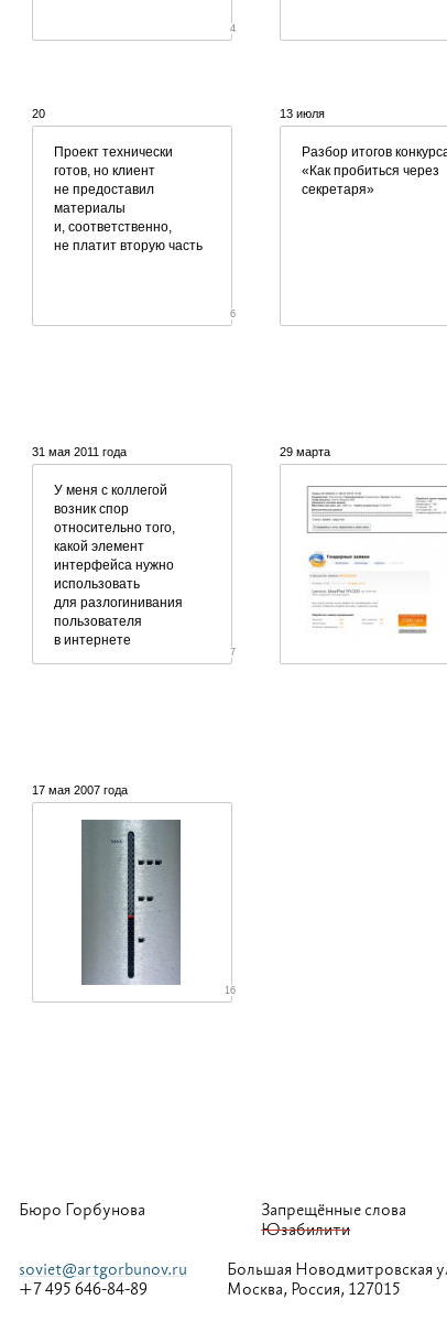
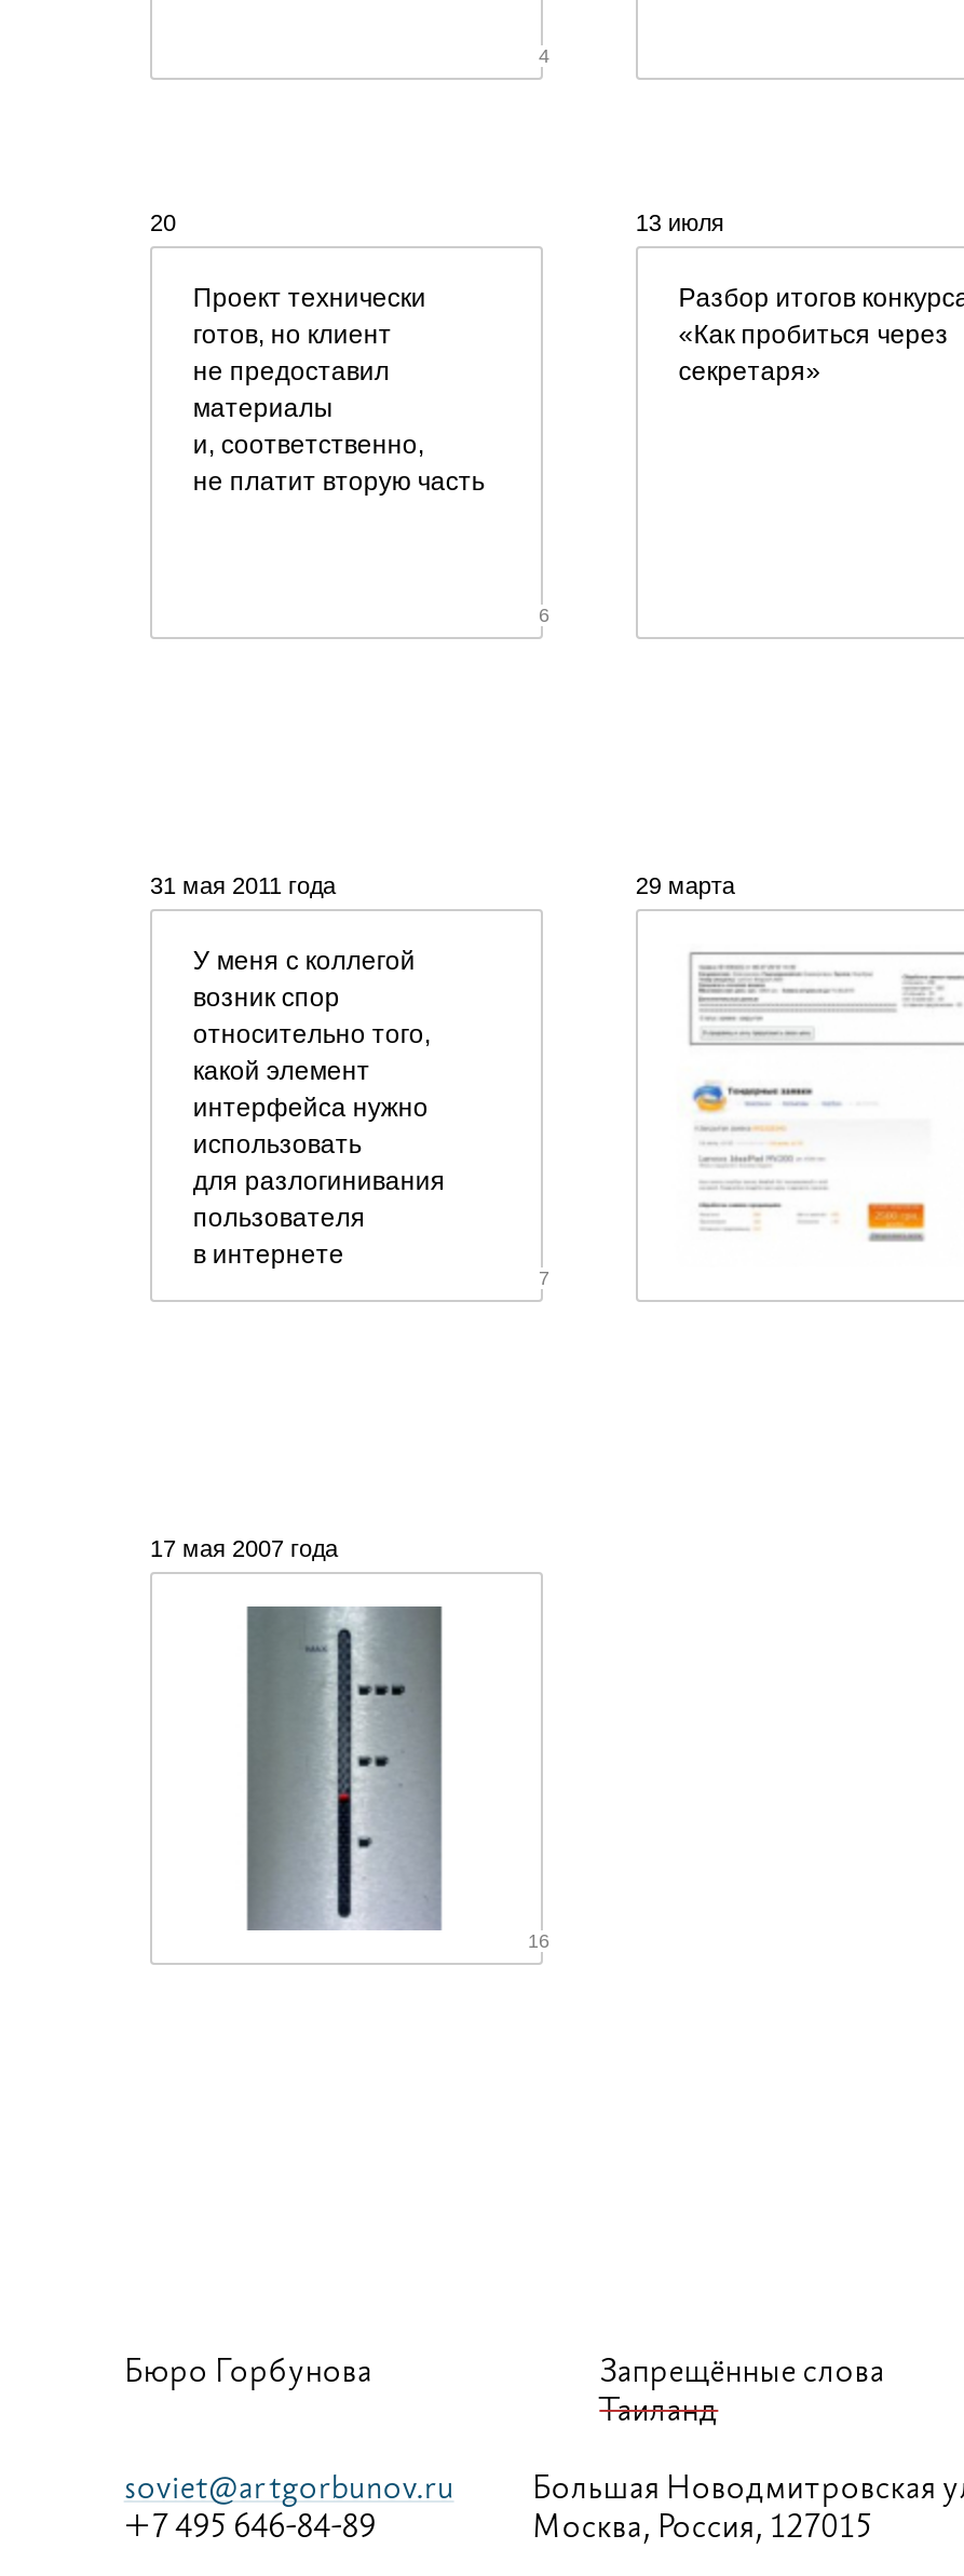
- Юзабилити
+ Таиланд
